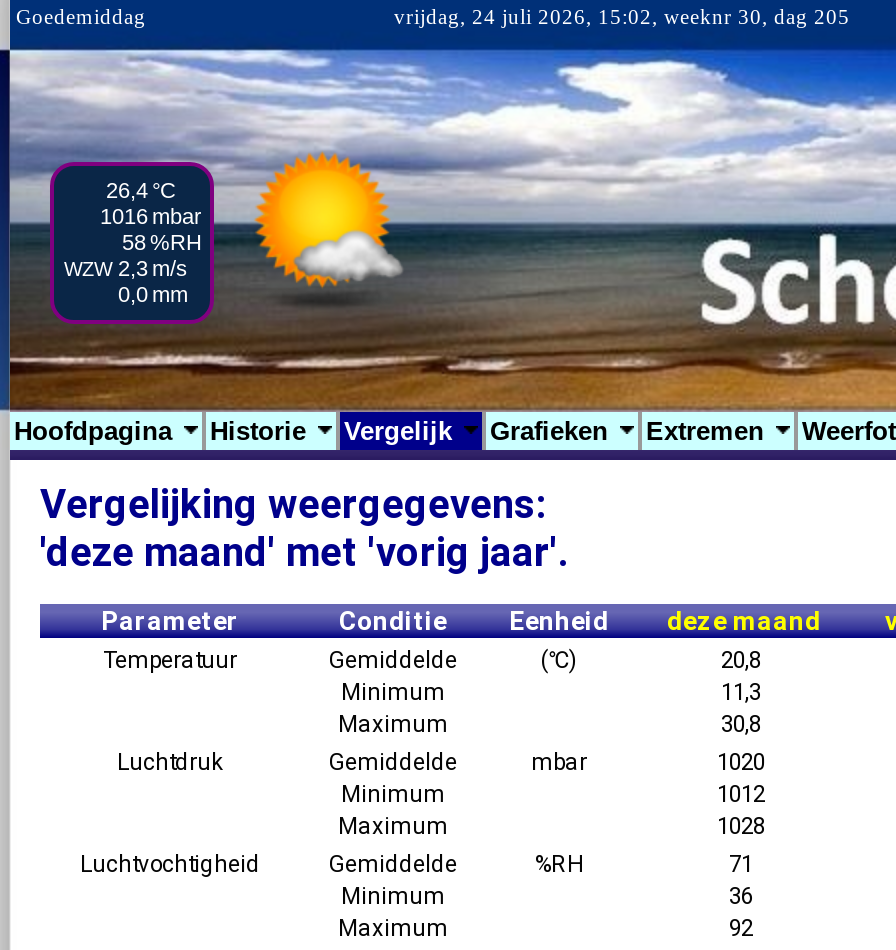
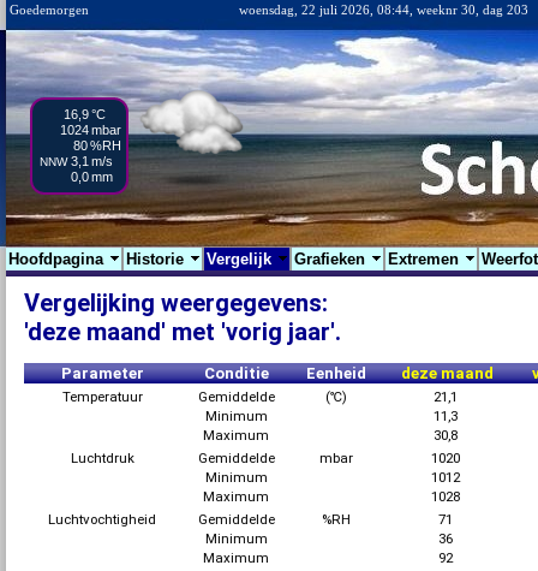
- Goedemiddag
- vrijdag, 24 juli 2026, 15:02, weeknr 30, dag 205
+ Goedemorgen
+ woensdag, 22 juli 2026, 08:44, weeknr 30, dag 203

- [image]
- 26,4 °C
- 1016 mbar
- 58 %RH
- WZW 2,3 m/s
+ [image]
+ 16,9 °C
+ 1024 mbar
+ 80 %RH
+ NNW 3,1 m/s

- 20,8
+ 21,1
